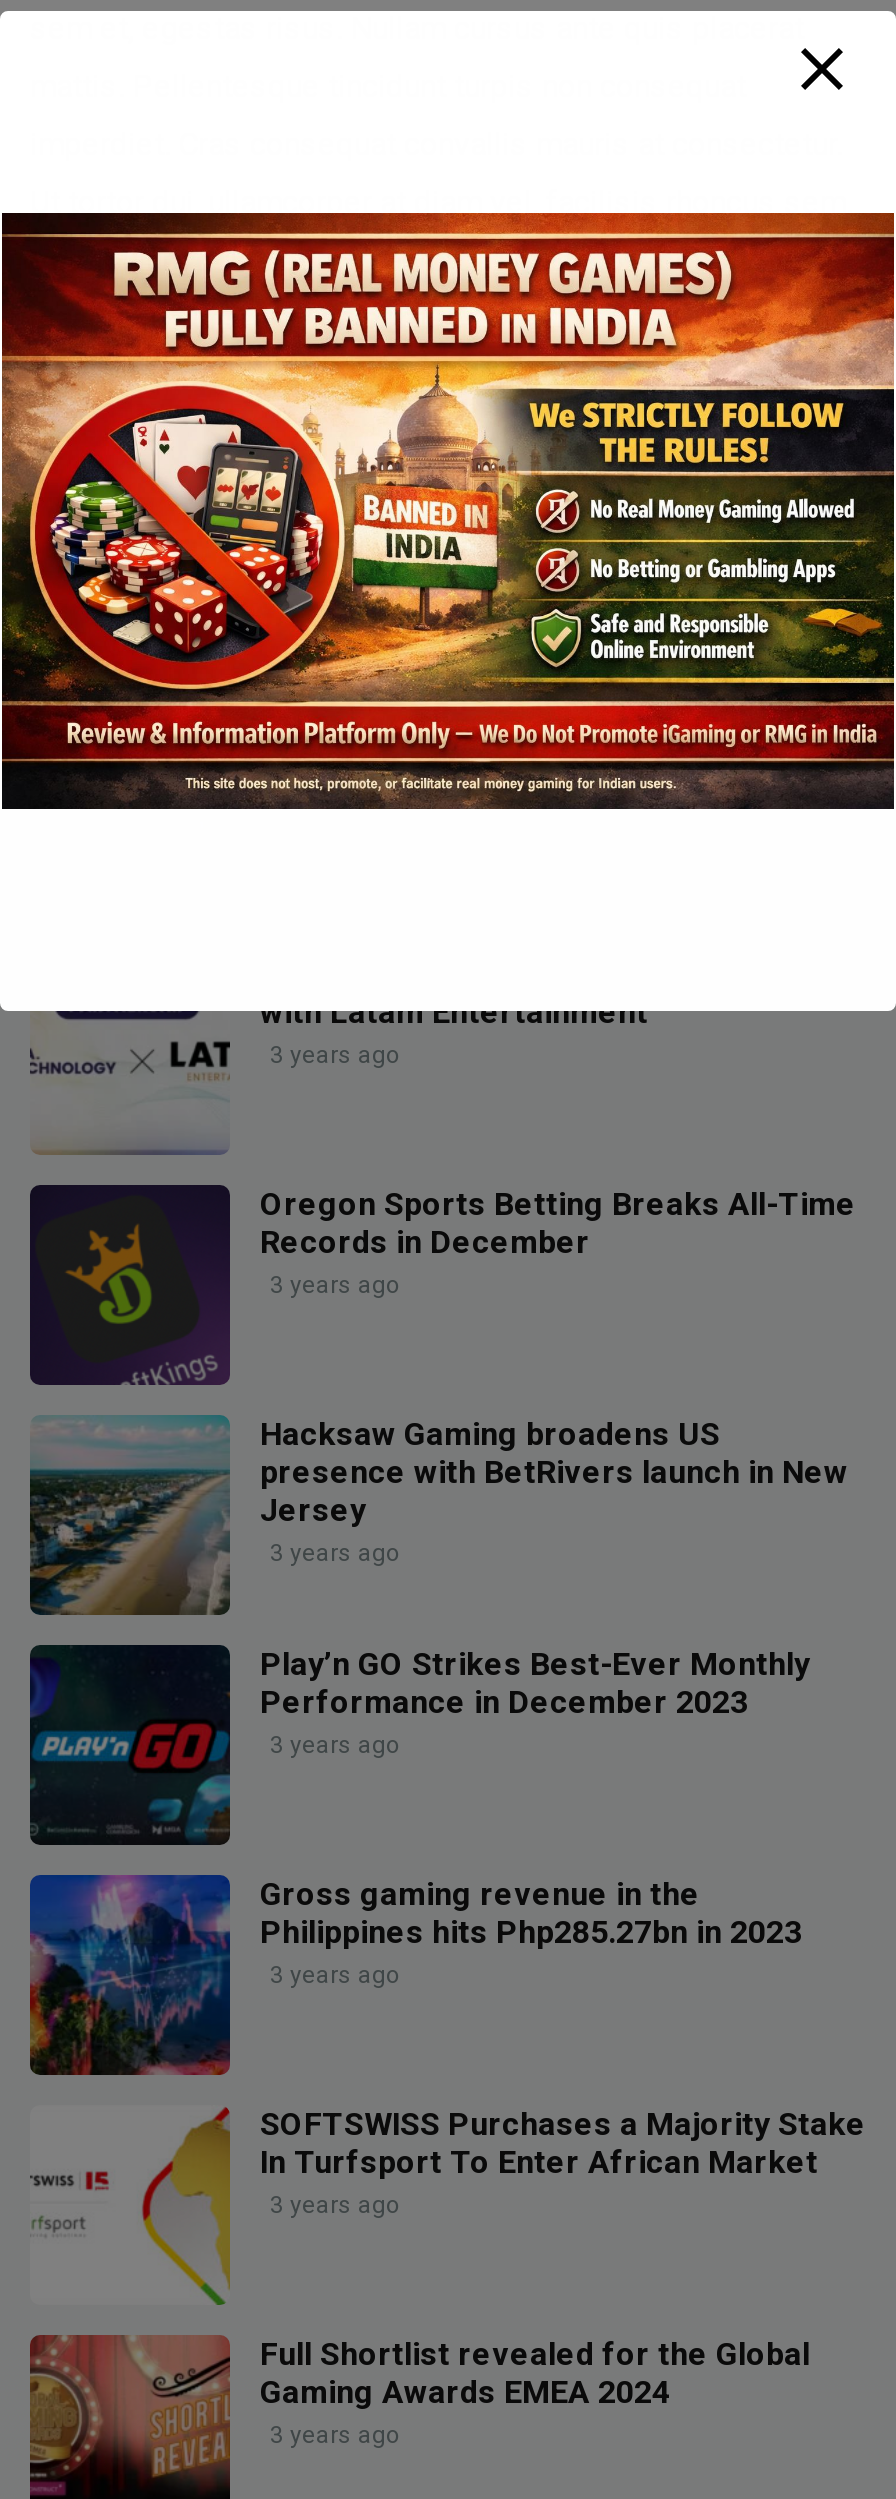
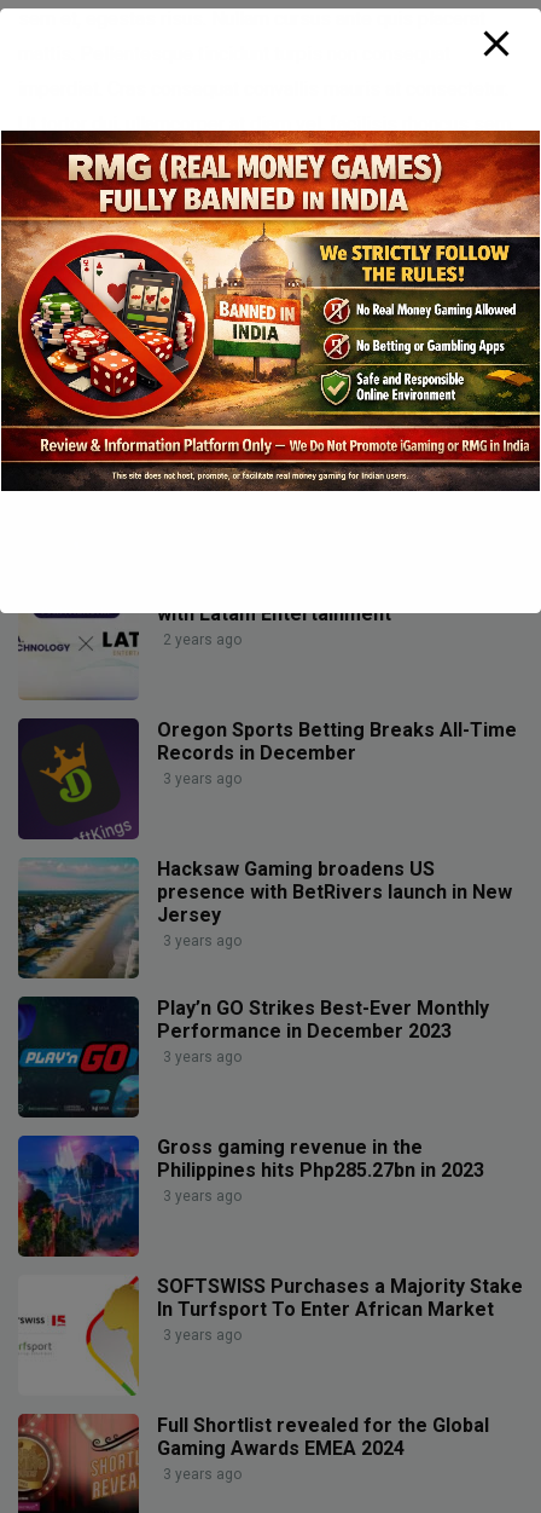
- 3 years ago
+ 2 years ago
